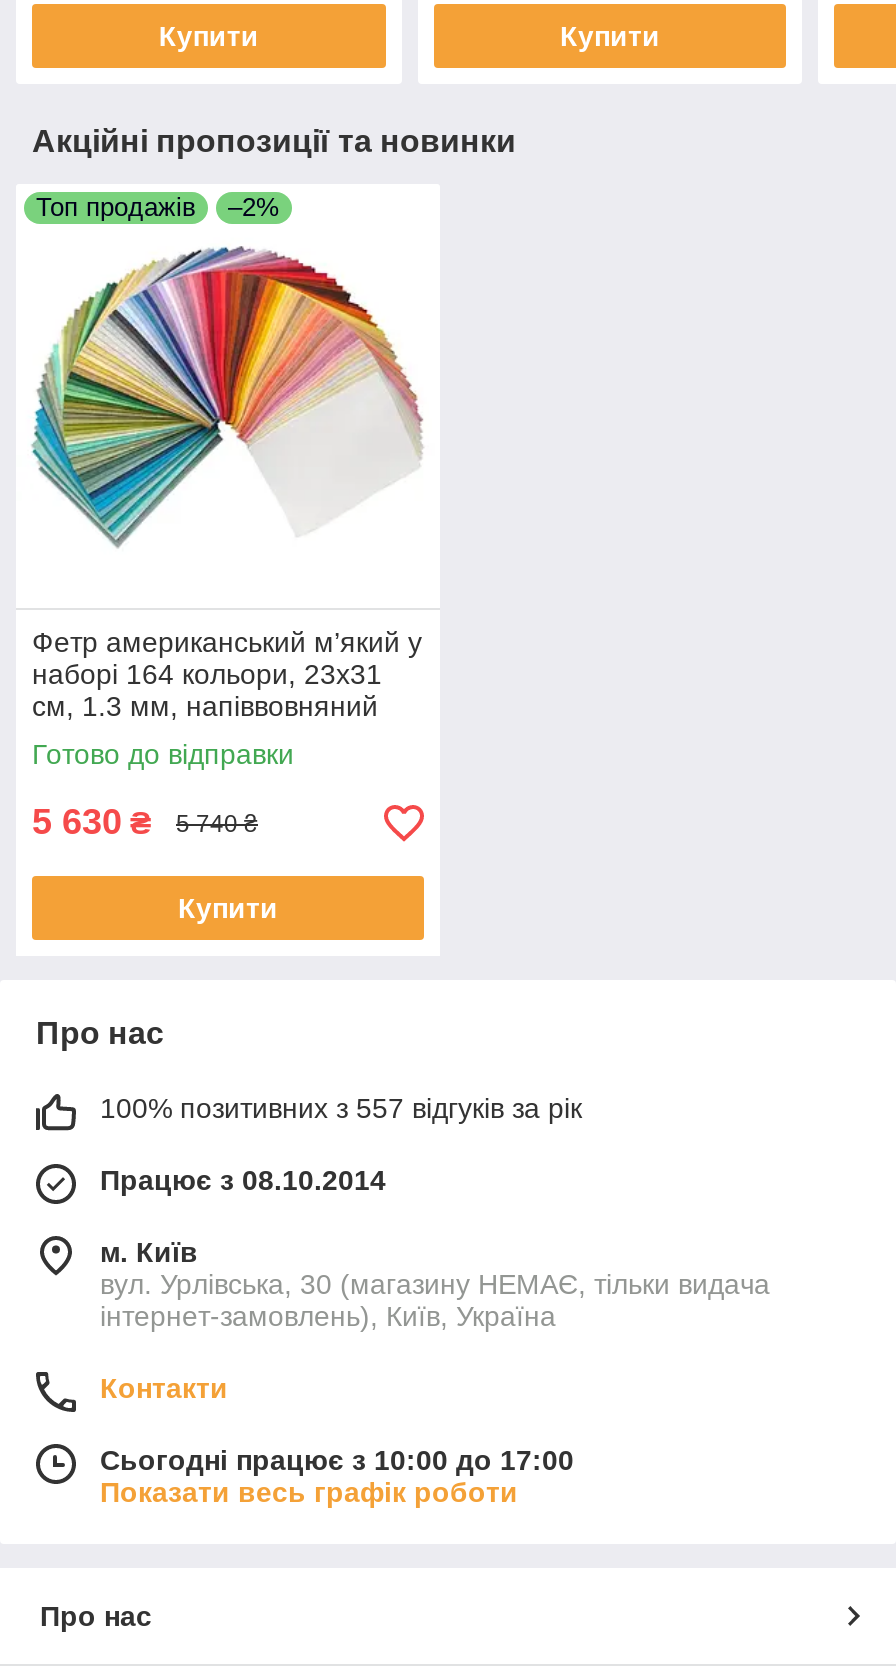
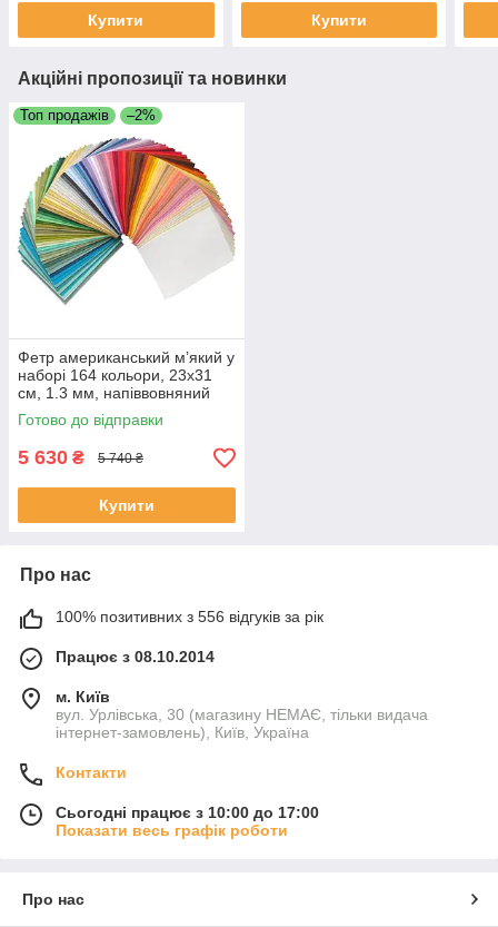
- 100% позитивних з 557 відгуків за рік
+ 100% позитивних з 556 відгуків за рік
